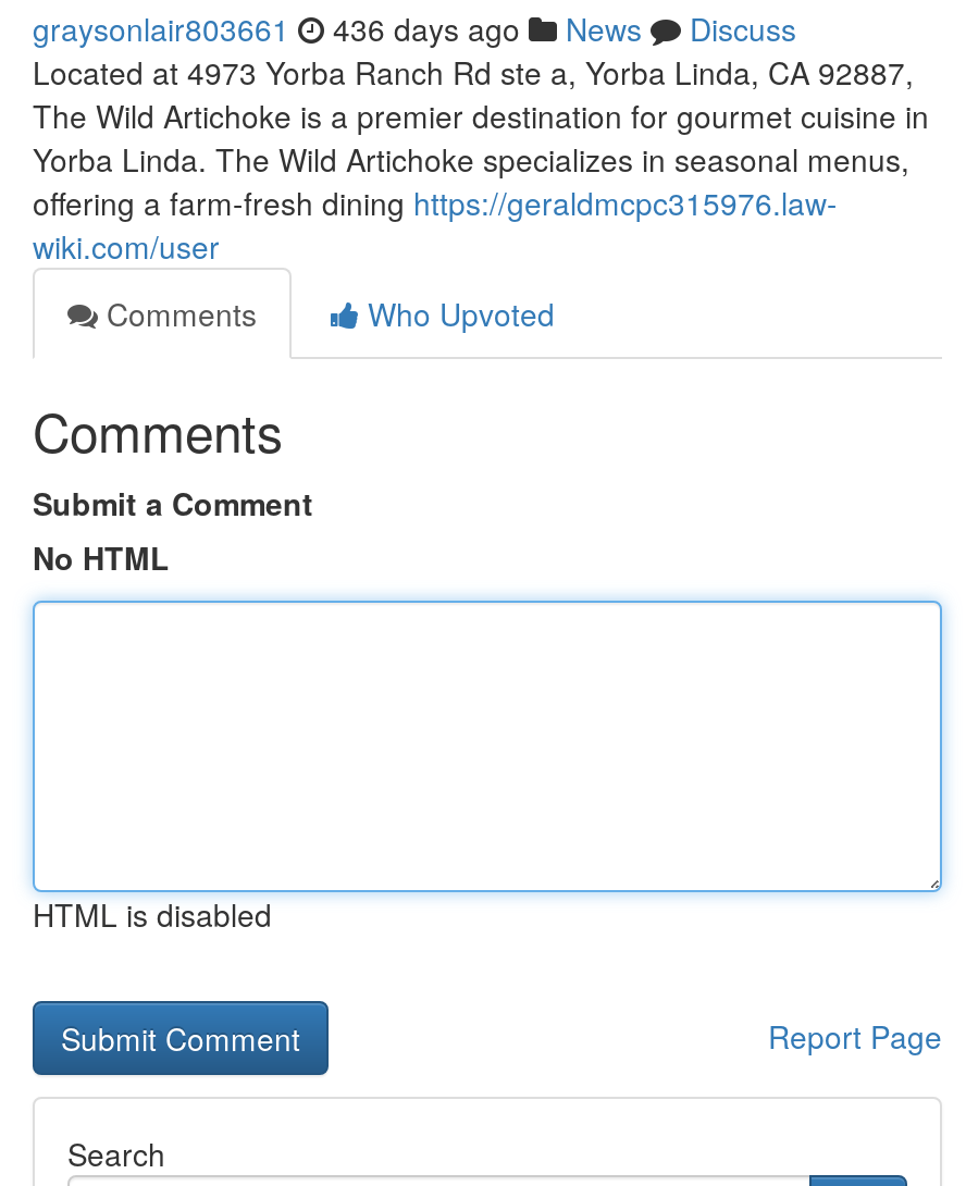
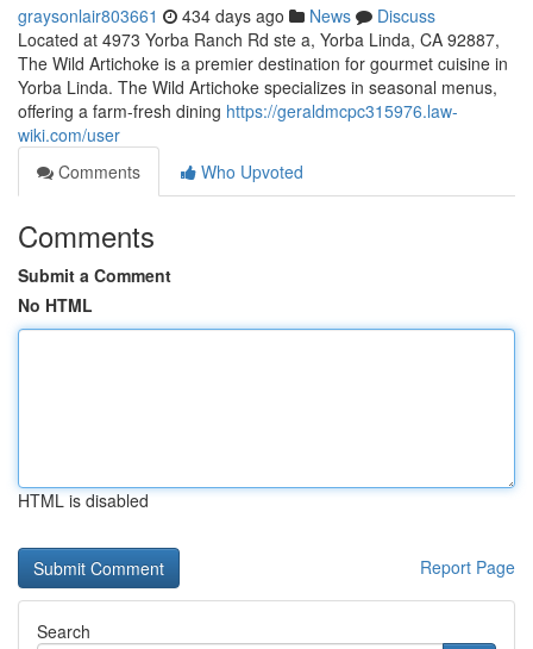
- graysonlair803661 436 days ago News Discuss
+ graysonlair803661 434 days ago News Discuss
